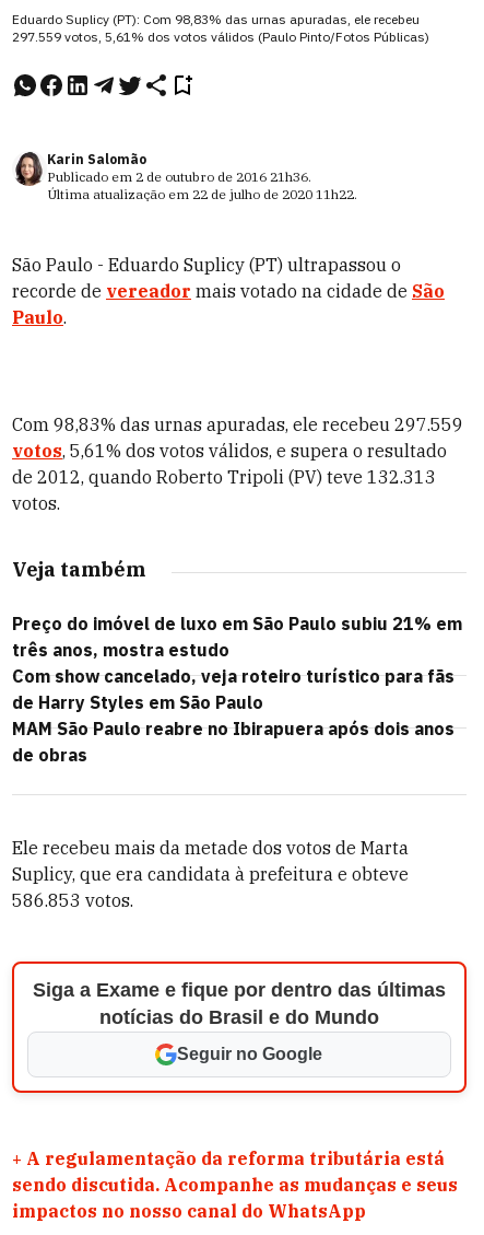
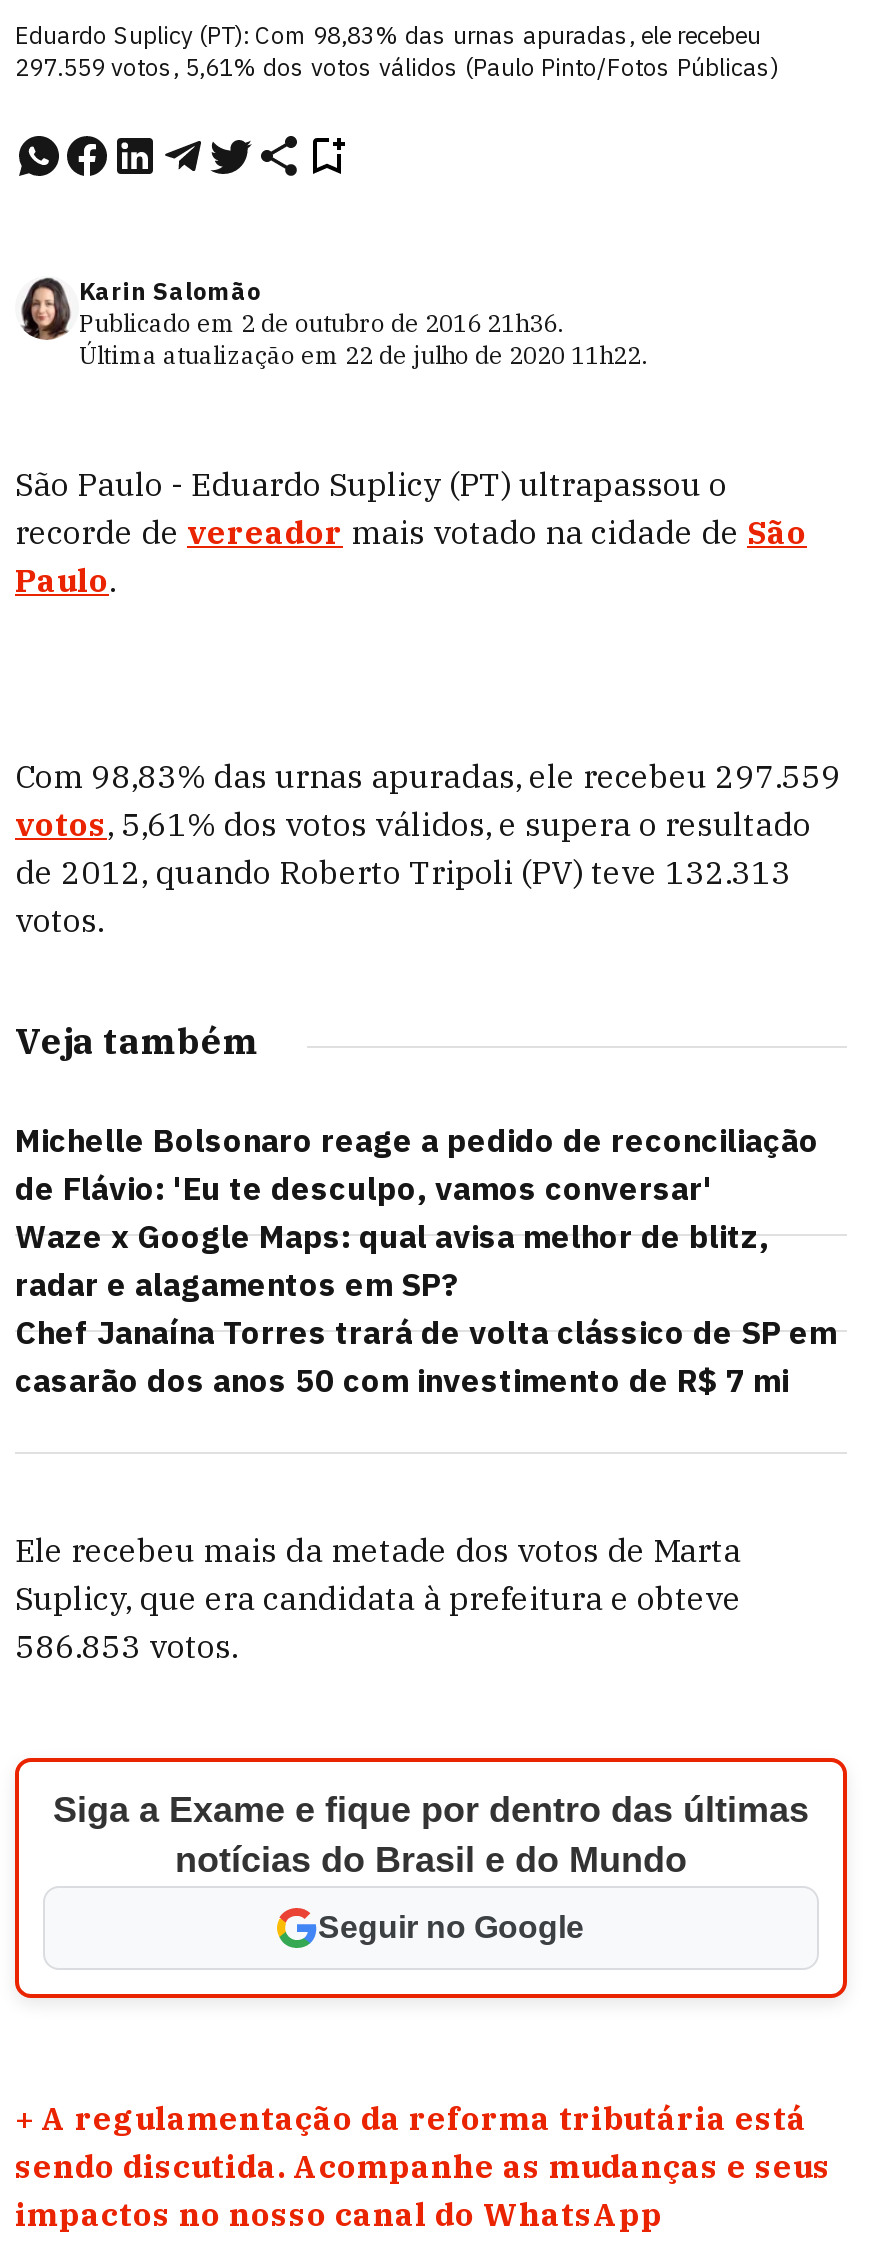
- Preço do imóvel de luxo em São Paulo subiu 21% em
- três anos, mostra estudo
- Com show cancelado, veja roteiro turístico para fãs
- de Harry Styles em São Paulo
- MAM São Paulo reabre no Ibirapuera após dois anos
- de obras
+ Michelle Bolsonaro reage a pedido de reconciliação
+ de Flávio: 'Eu te desculpo, vamos conversar'
+ Waze x Google Maps: qual avisa melhor de blitz,
+ radar e alagamentos em SP?
+ Chef Janaína Torres trará de volta clássico de SP em
+ casarão dos anos 50 com investimento de R$ 7 mi
